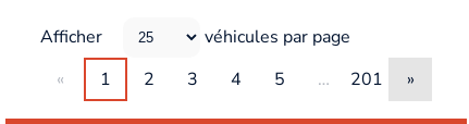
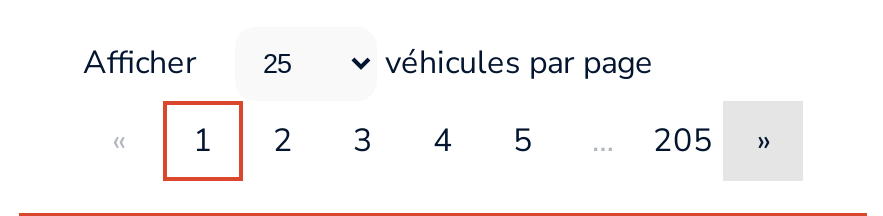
- 201
+ 205
